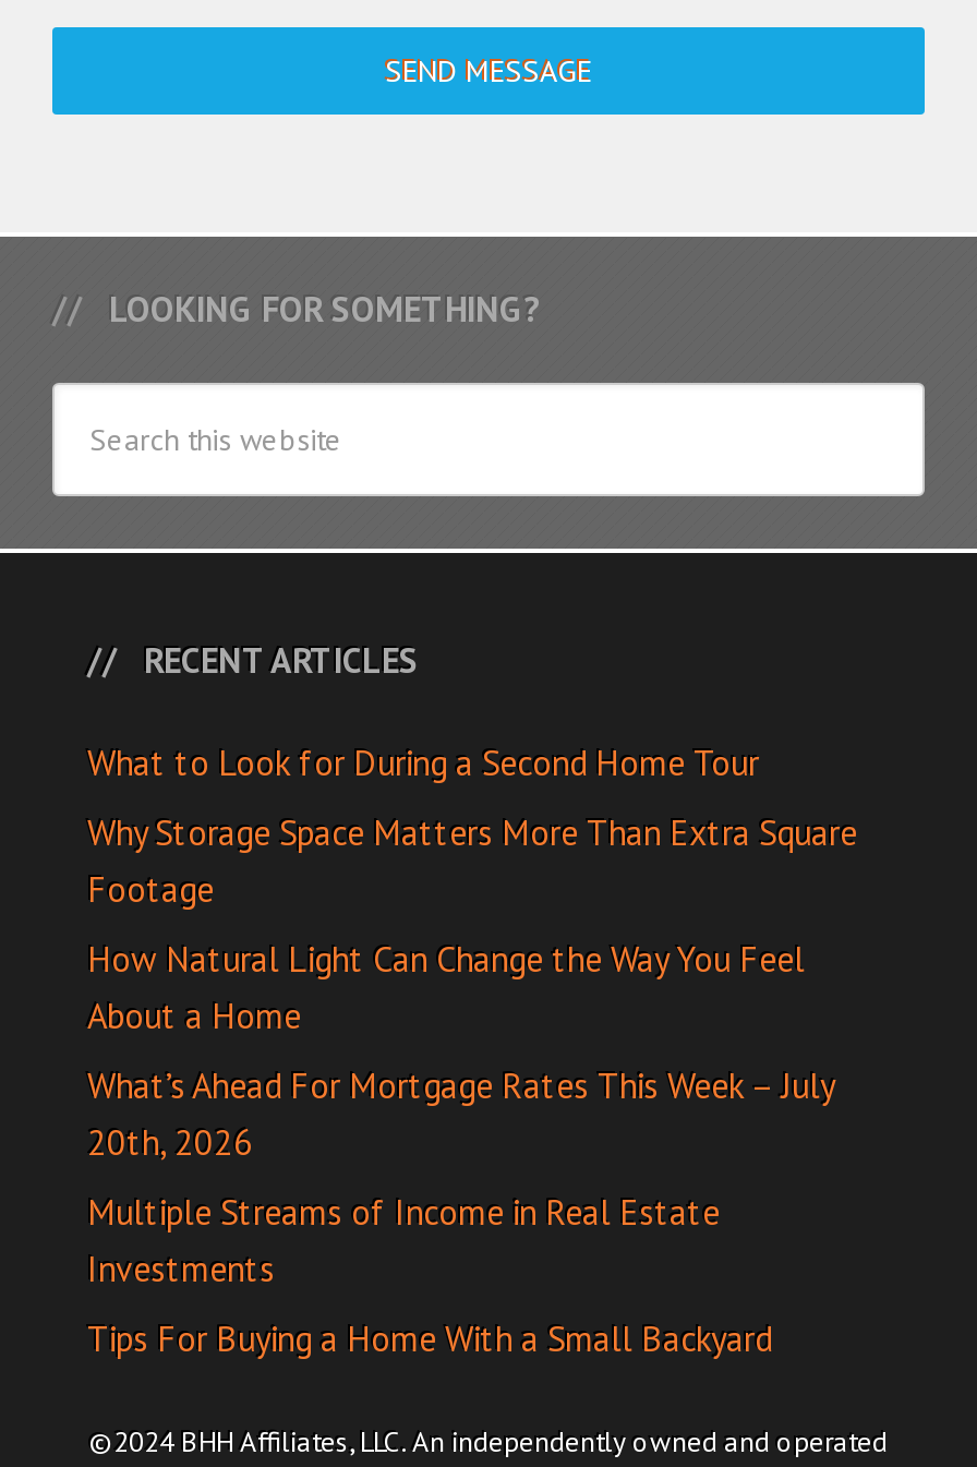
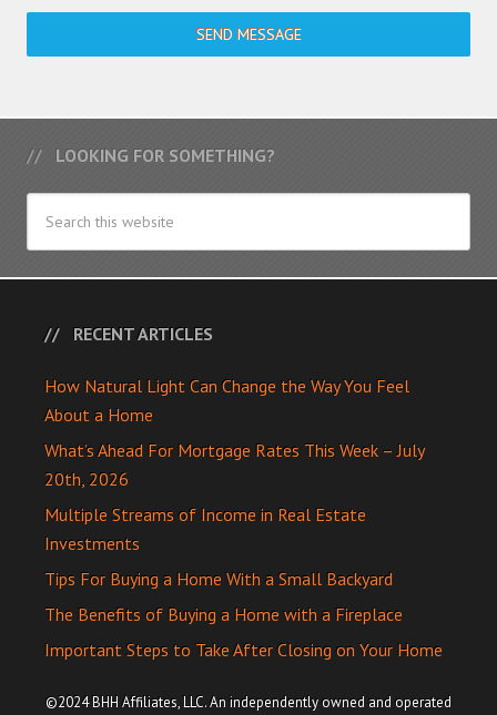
- What to Look for During a Second Home Tour
- Why Storage Space Matters More Than Extra Square
- Footage

moved up: How Natural Light Can Change the Way You Feel | About a Home | What’s Ahead For Mortgage Rates This Week – July | 20th, 2026 | Multiple Streams of Income in Real Estate | Investments | Tips For Buying a Home With a Small Backyard

+ The Benefits of Buying a Home with a Fireplace
+ Important Steps to Take After Closing on Your Home
